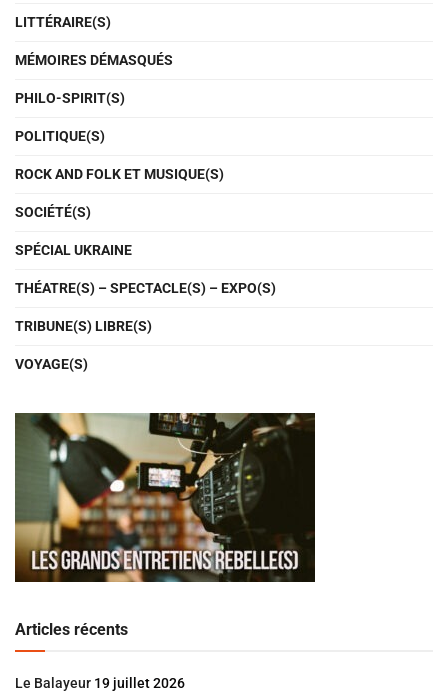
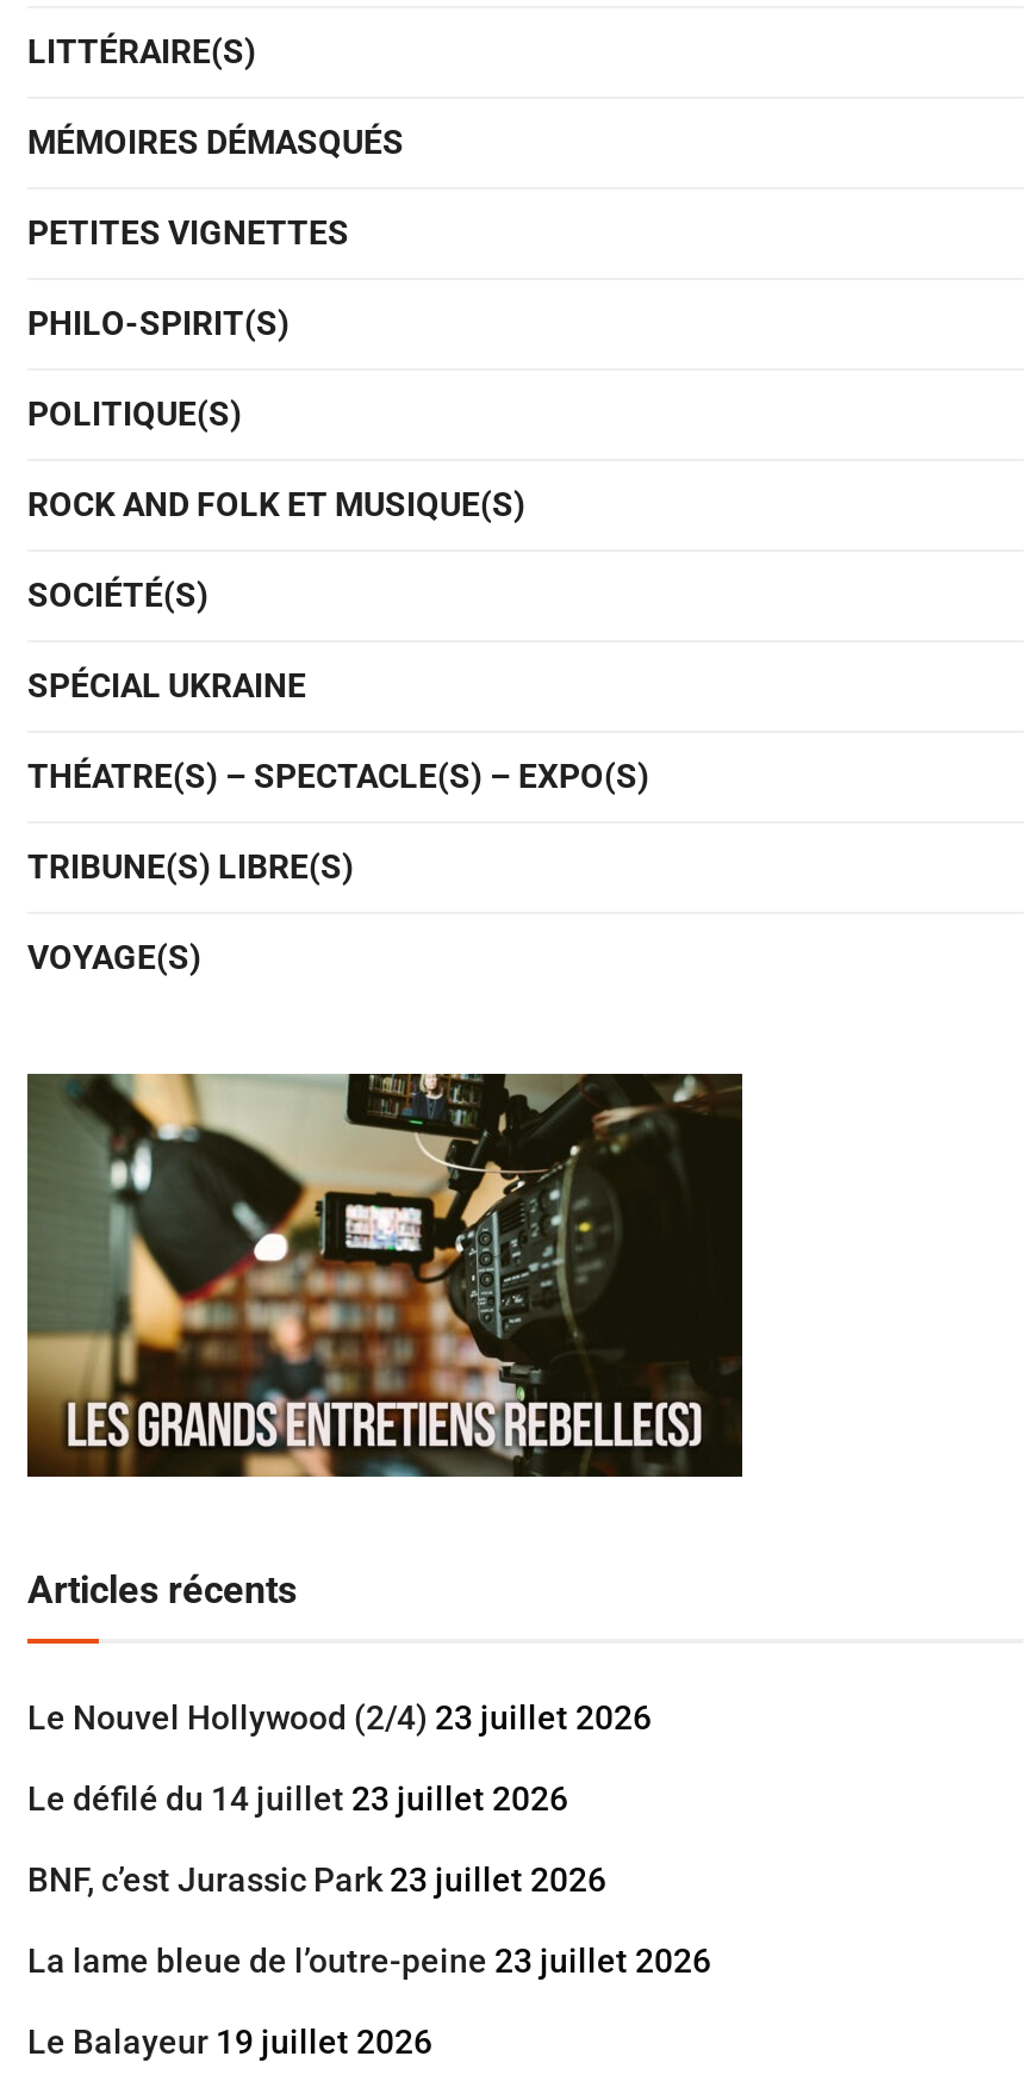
+ PETITES VIGNETTES

+ Le Nouvel Hollywood (2/4) 23 juillet 2026
+ Le défilé du 14 juillet 23 juillet 2026
+ BNF, c’est Jurassic Park 23 juillet 2026
+ La lame bleue de l’outre-peine 23 juillet 2026
